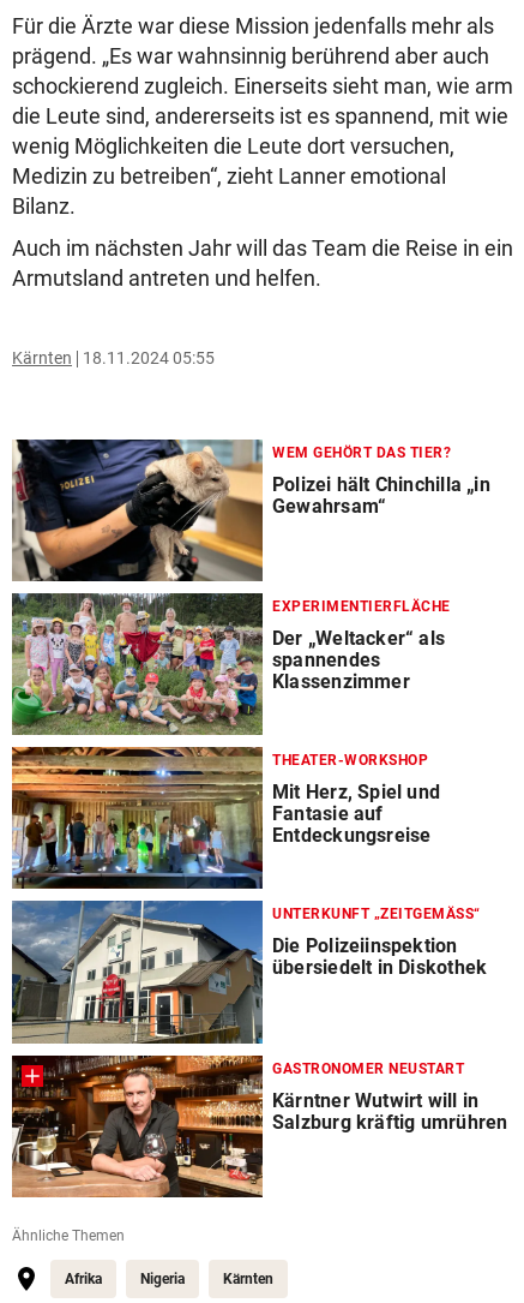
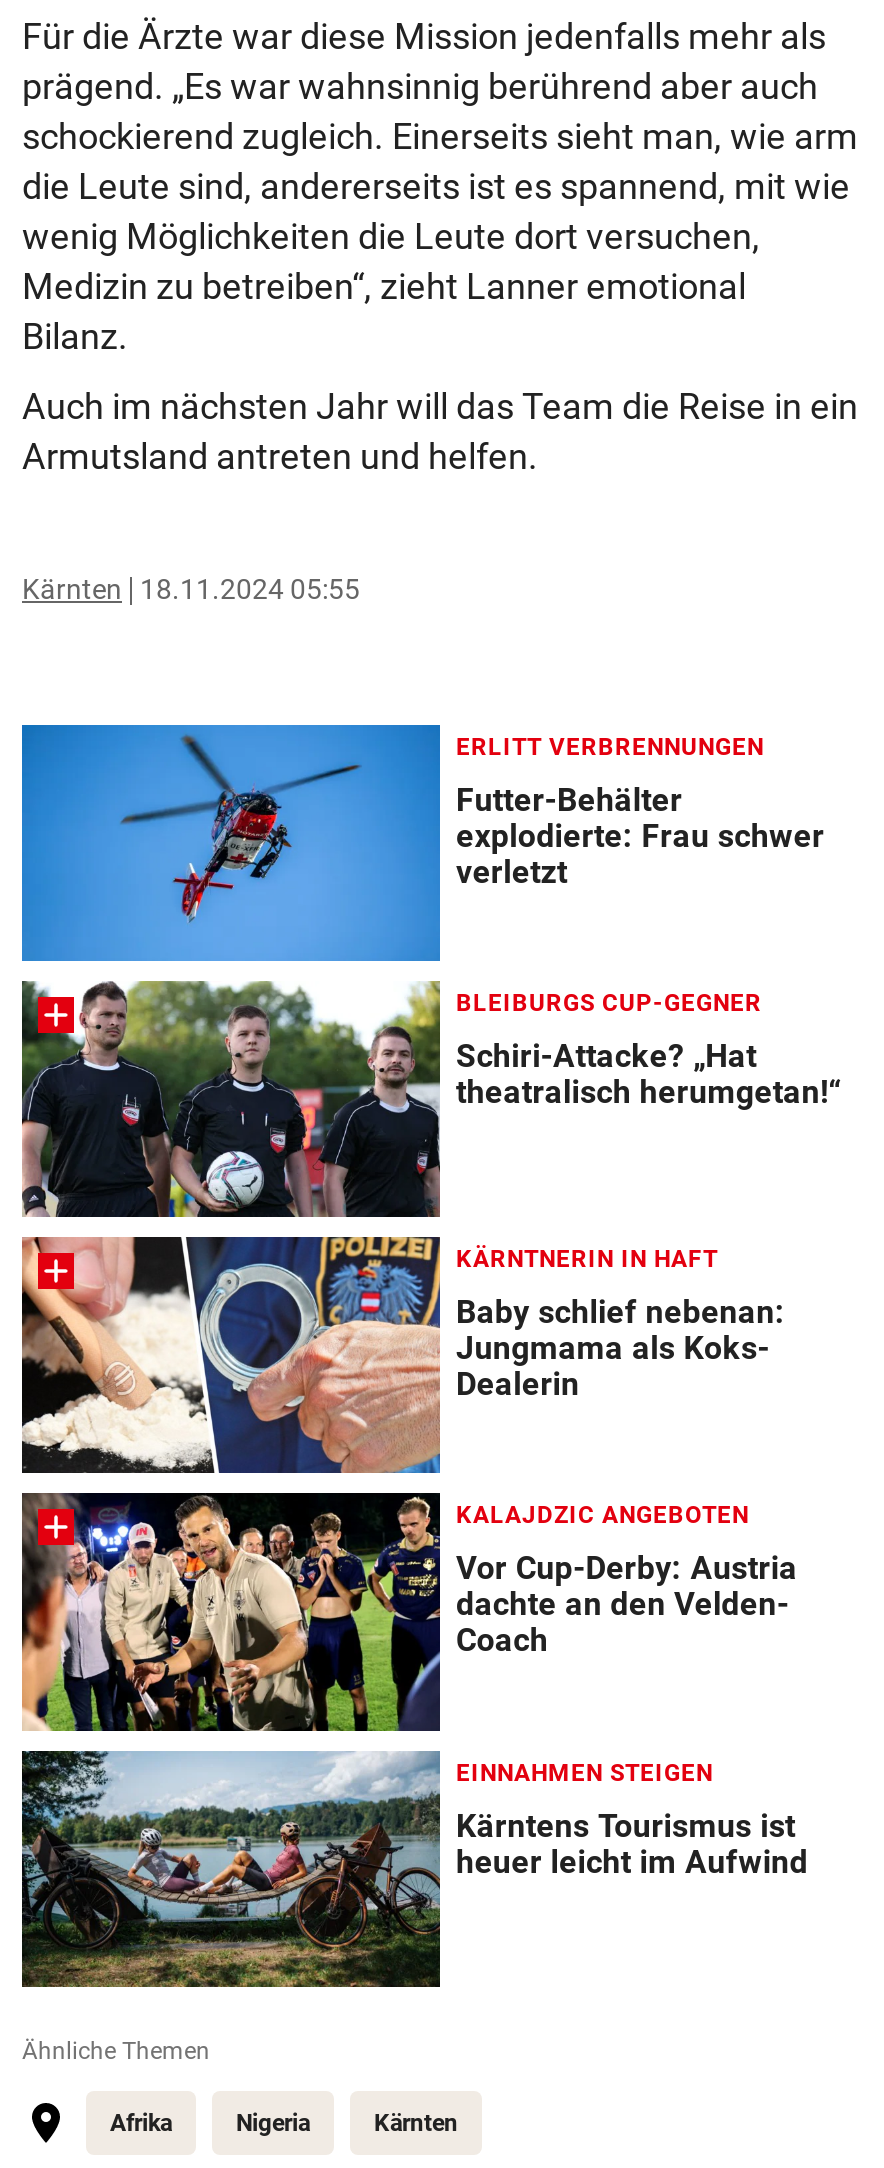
- [image]
- WEM GEHÖRT DAS TIER?
+ [image]
+ ERLITT VERBRENNUNGEN

- Polizei hält Chinchilla „in
- Gewahrsam“
+ Futter-Behälter
+ explodierte: Frau schwer
+ verletzt

- [image]
- EXPERIMENTIERFLÄCHE
+ [image]
+ BLEIBURGS CUP-GEGNER

- Der „Weltacker“ als
- spannendes
- Klassenzimmer
+ Schiri-Attacke? „Hat
+ theatralisch herumgetan!“

- [image]
- THEATER-WORKSHOP
+ [image]
+ KÄRNTNERIN IN HAFT

- Mit Herz, Spiel und
- Fantasie auf
- Entdeckungsreise
+ Baby schlief nebenan:
+ Jungmama als Koks-
+ Dealerin

- [image]
- UNTERKUNFT „ZEITGEMÄSS“
+ [image]
+ KALAJDZIC ANGEBOTEN

- Die Polizeiinspektion
- übersiedelt in Diskothek
+ Vor Cup-Derby: Austria
+ dachte an den Velden-
+ Coach

- [image]
- GASTRONOMER NEUSTART
+ [image]
+ EINNAHMEN STEIGEN

- Kärntner Wutwirt will in
- Salzburg kräftig umrühren
+ Kärntens Tourismus ist
+ heuer leicht im Aufwind
